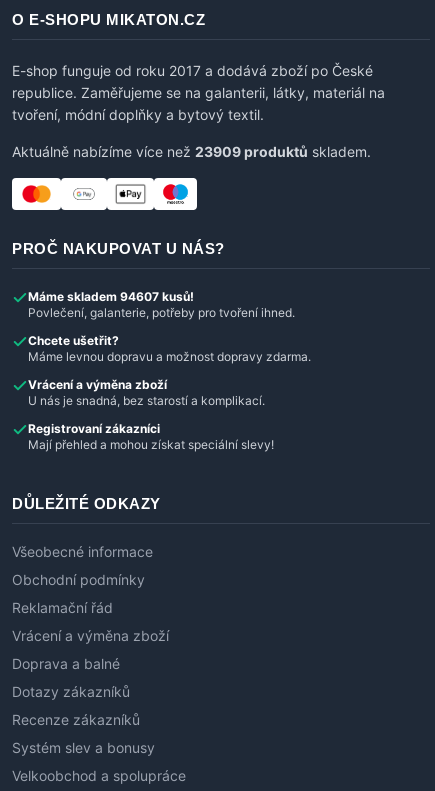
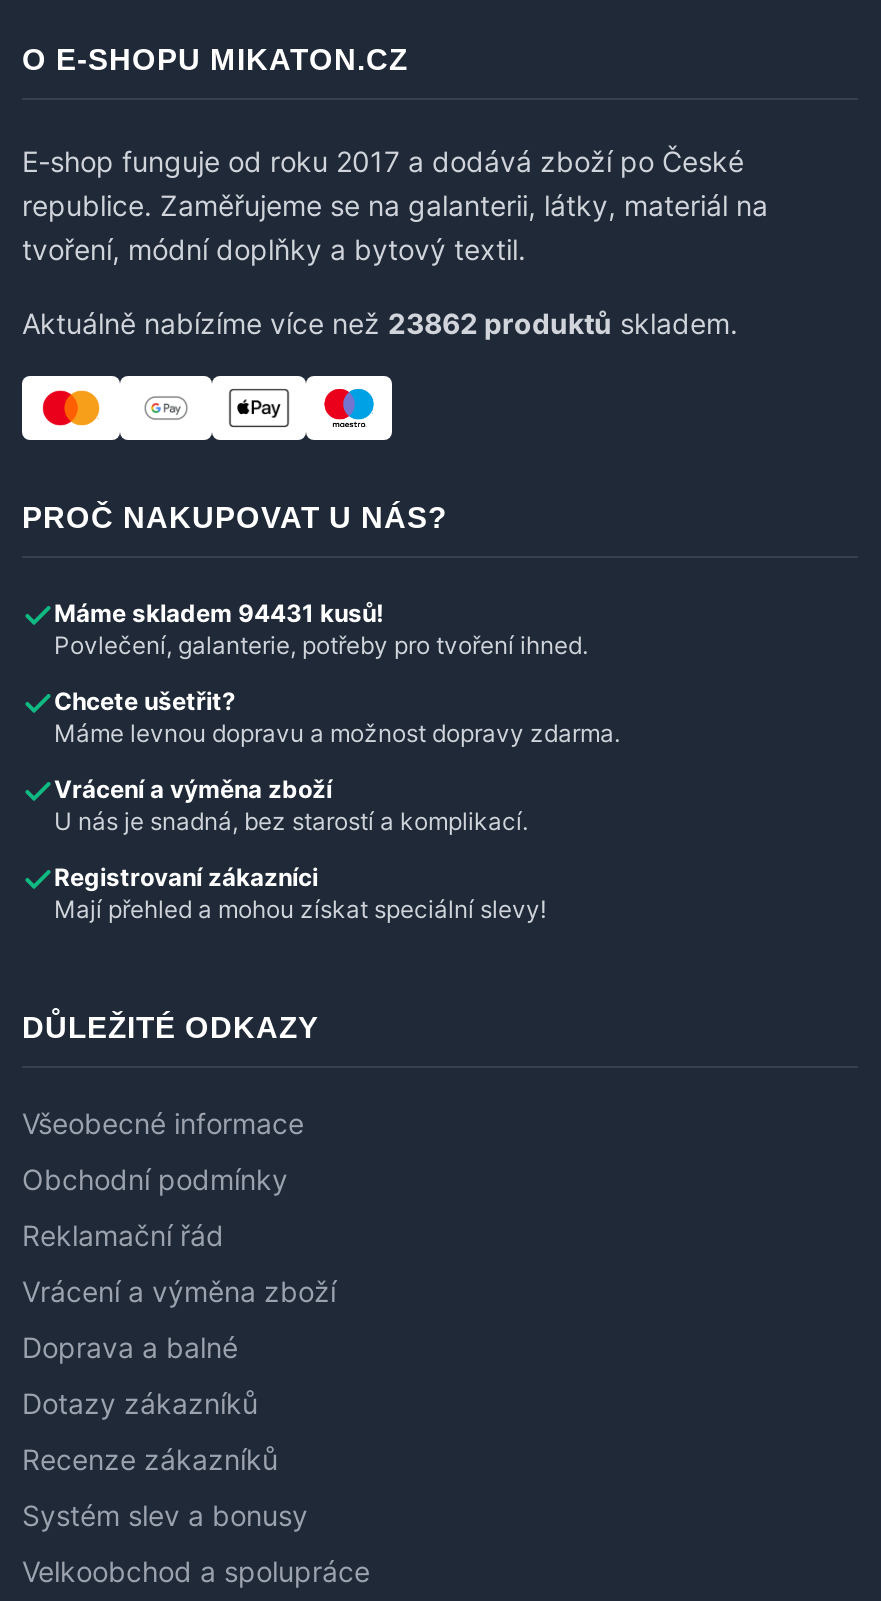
- Aktuálně nabízíme více než 23909 produktů skladem.
+ Aktuálně nabízíme více než 23862 produktů skladem.

- Máme skladem 94607 kusů!
+ Máme skladem 94431 kusů!
